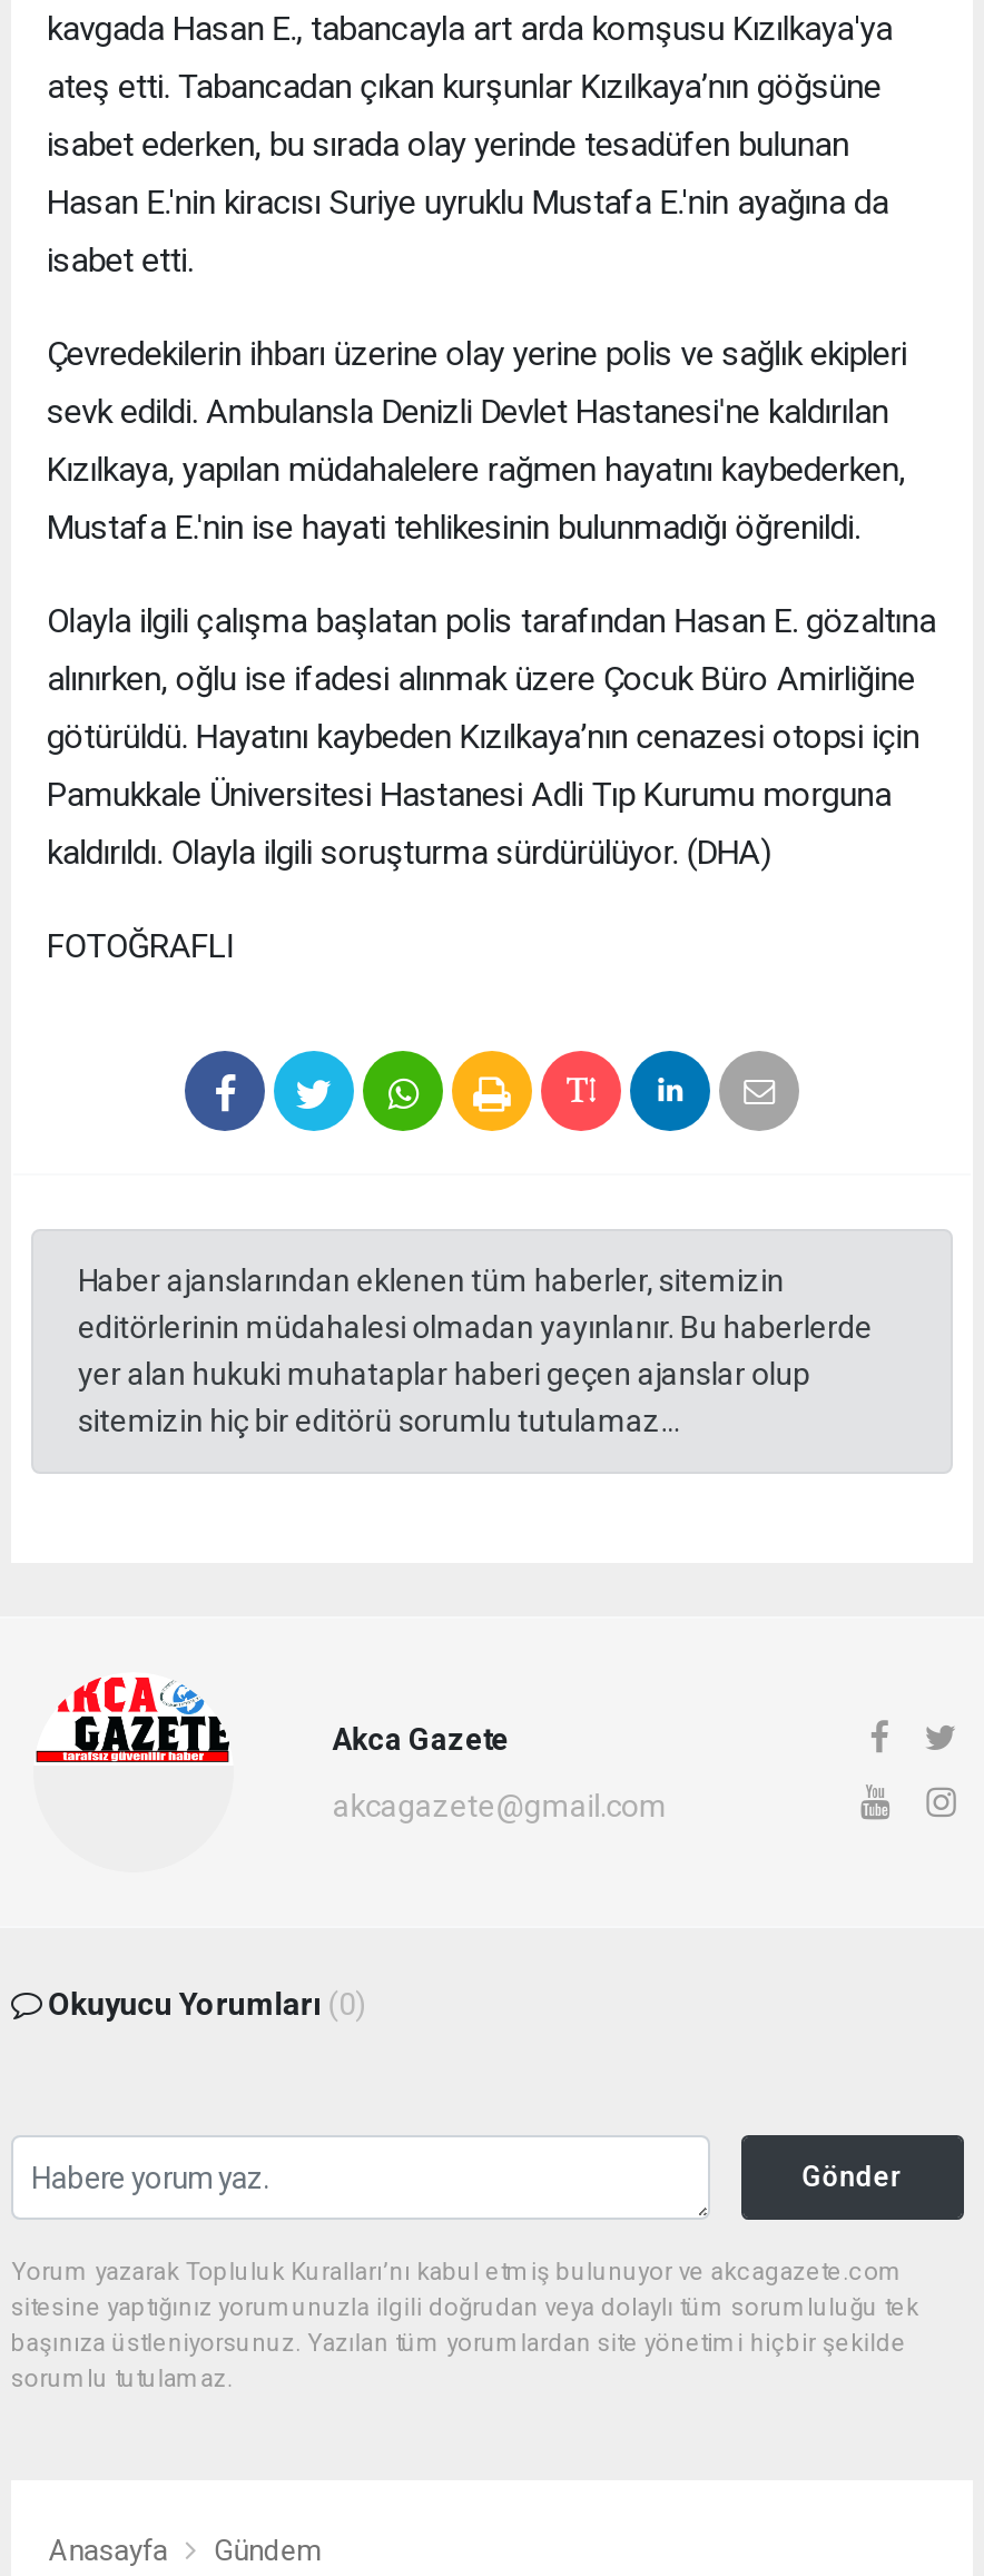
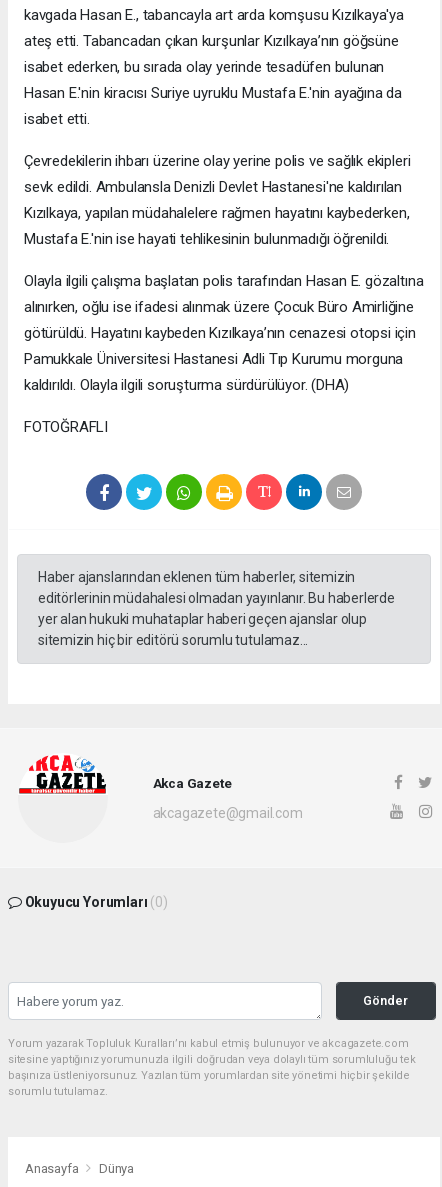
- Gündem
+ Dünya
